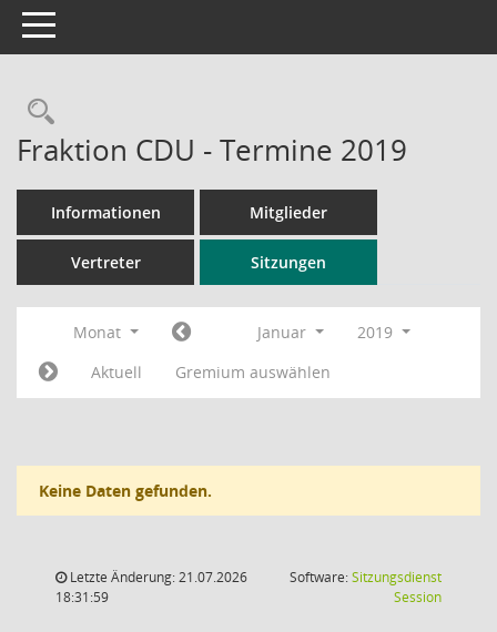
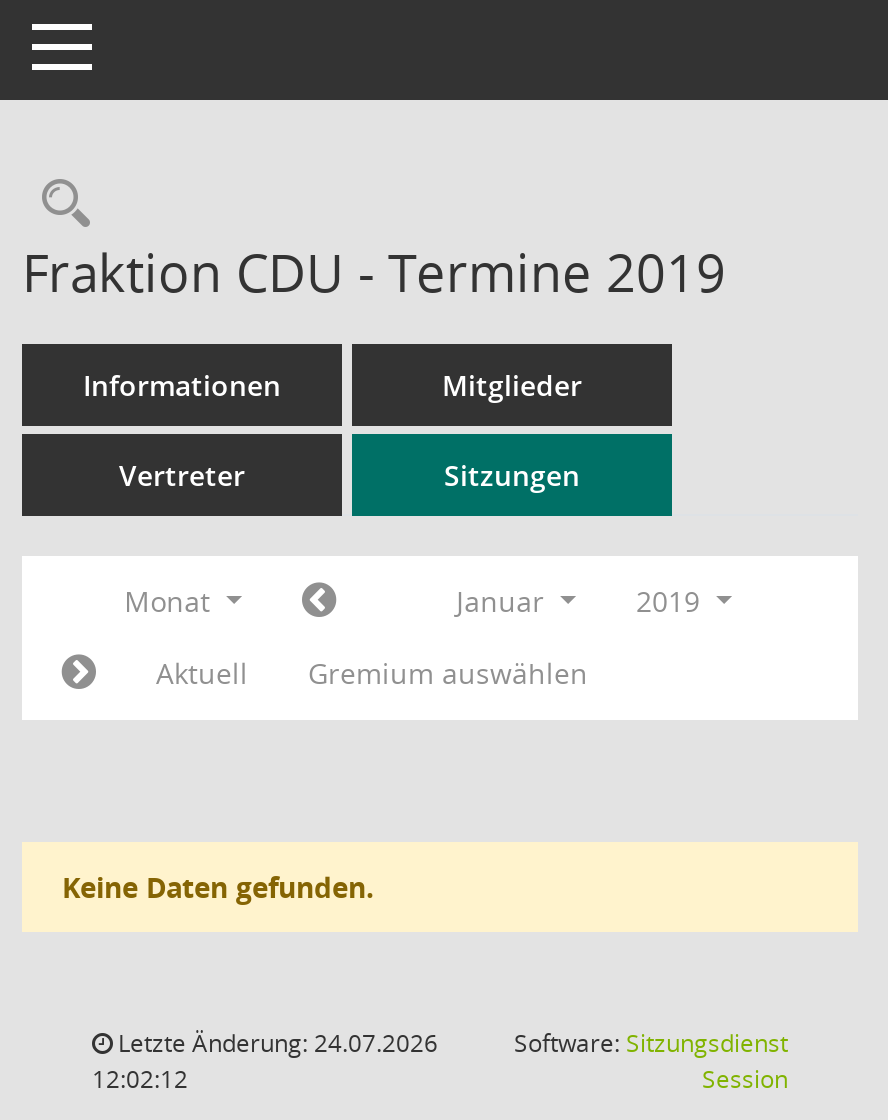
- Letzte Änderung: 21.07.2026
+ Letzte Änderung: 24.07.2026

- 18:31:59
+ 12:02:12
